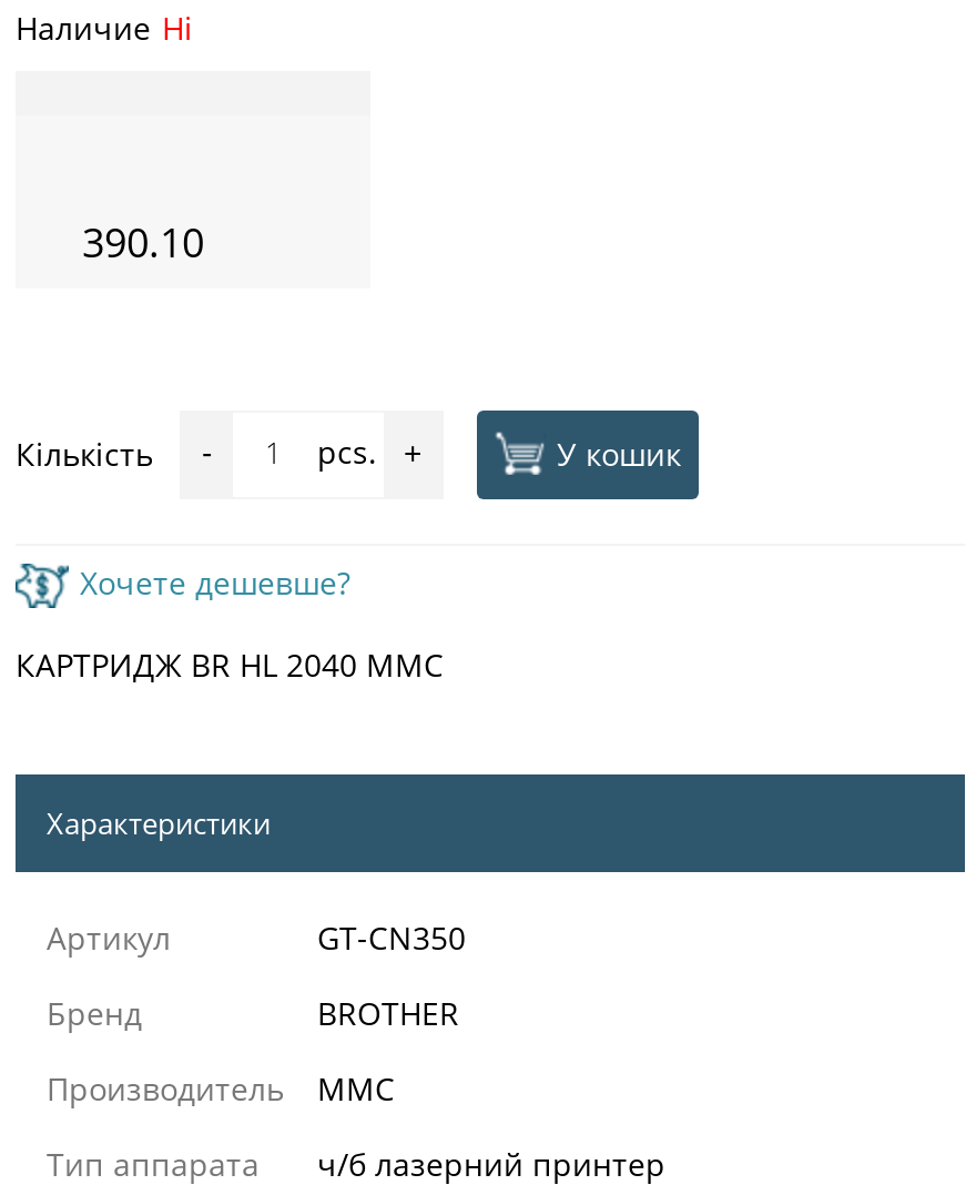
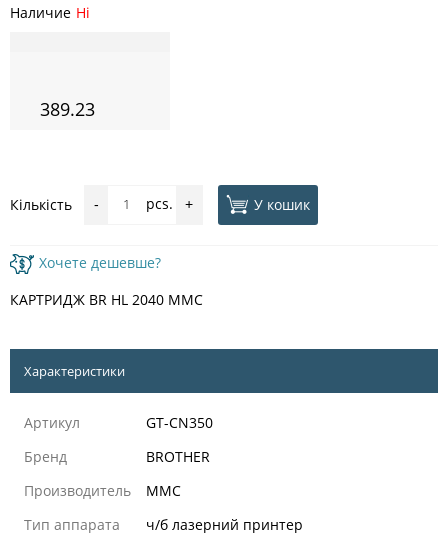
- 390.10
+ 389.23
